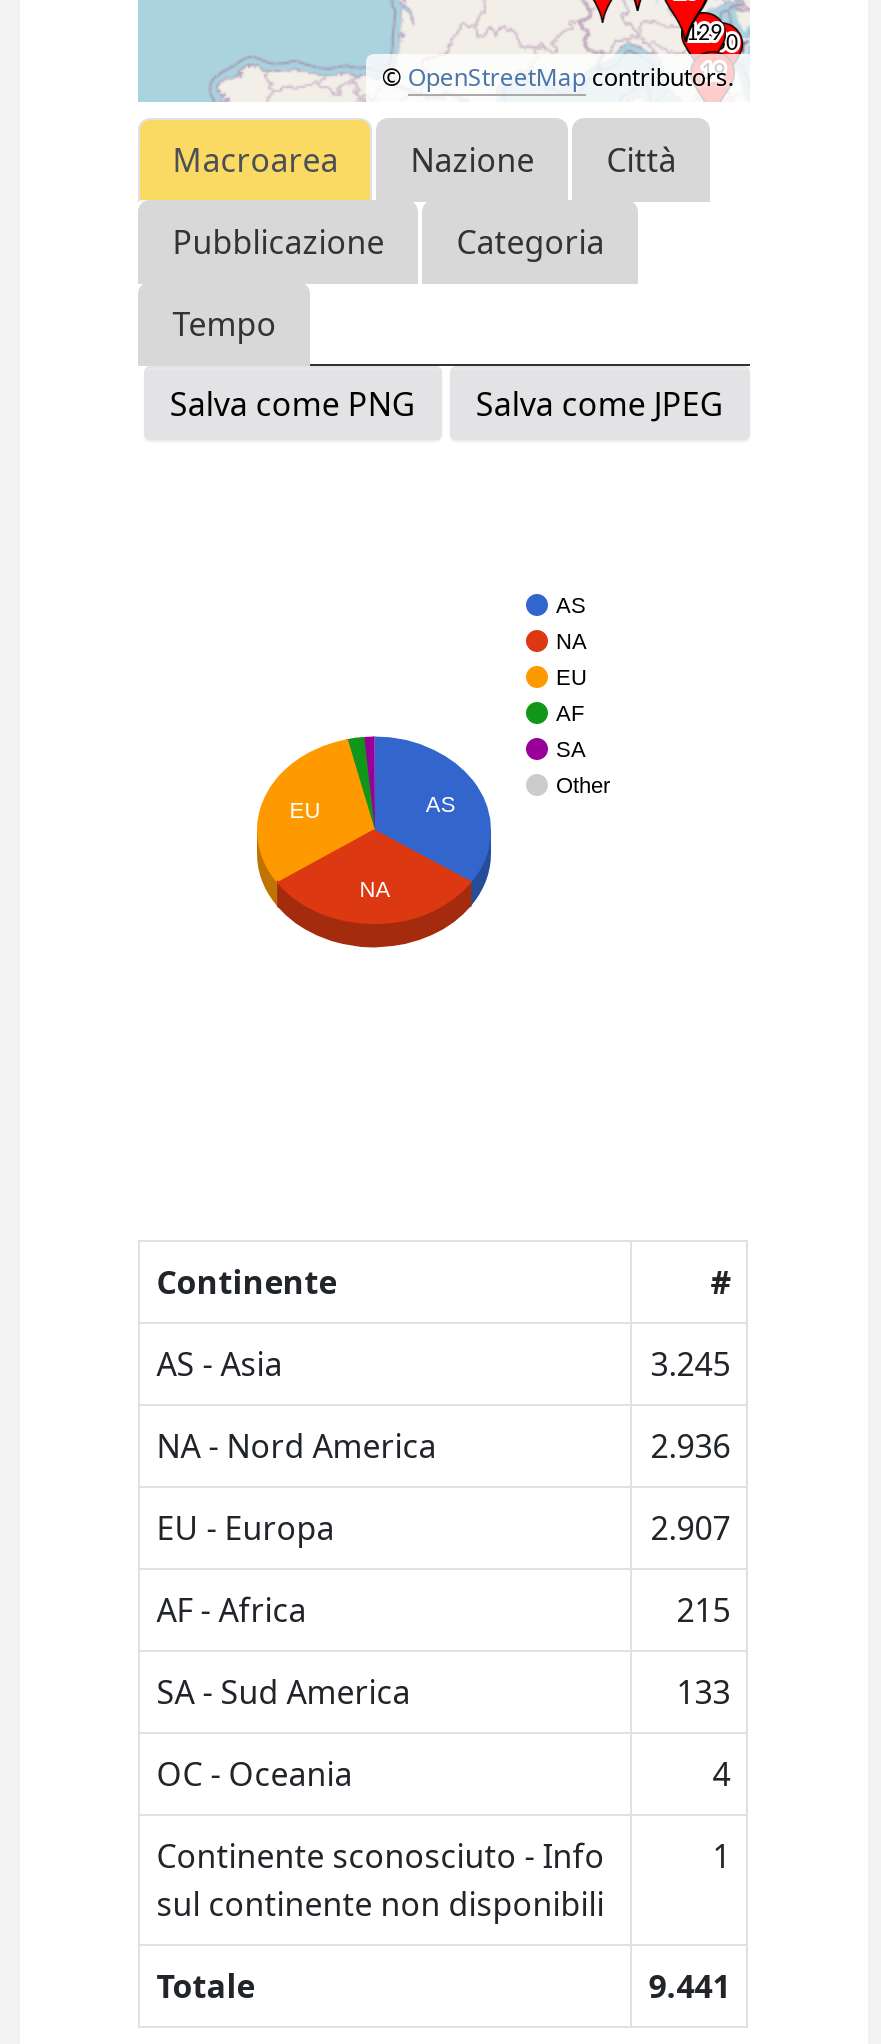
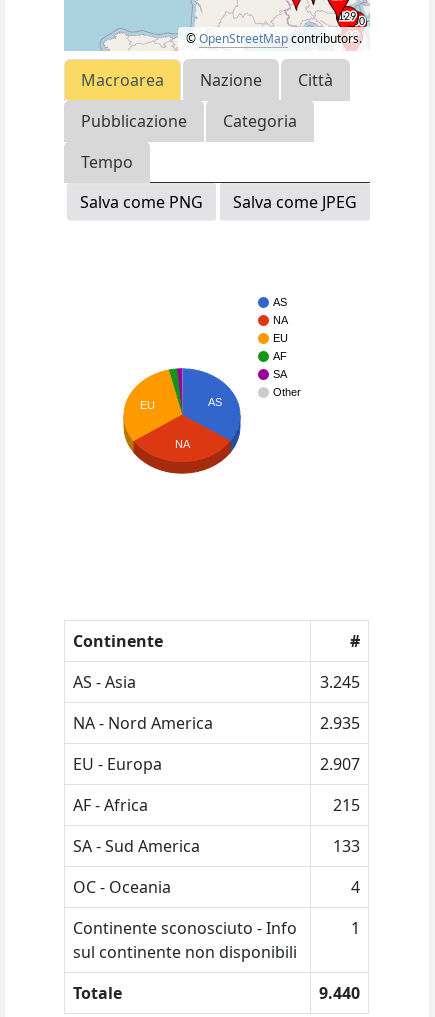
- 2.936
+ 2.935

- 9.441
+ 9.440
